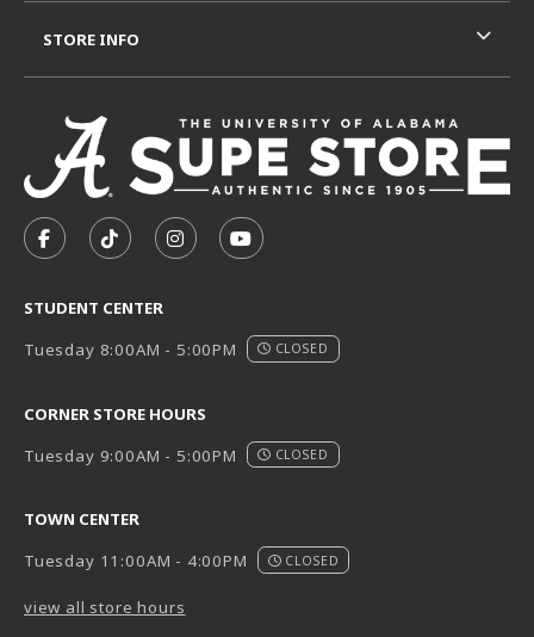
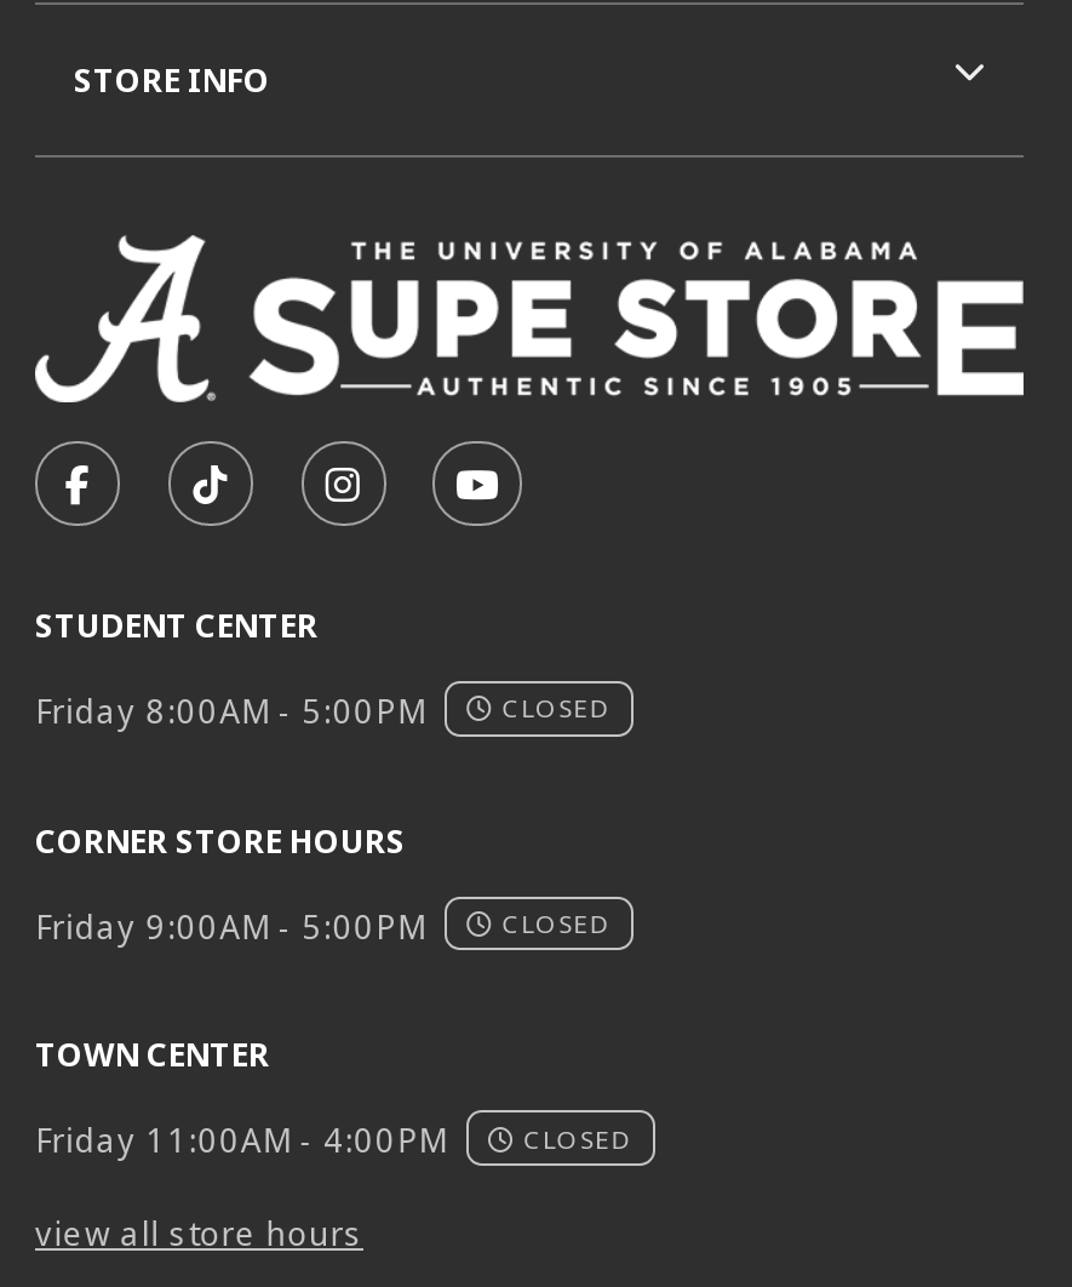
- Tuesday 8:00AM - 5:00PM CLOSED
+ Friday 8:00AM - 5:00PM CLOSED

- Tuesday 9:00AM - 5:00PM CLOSED
+ Friday 9:00AM - 5:00PM CLOSED

- Tuesday 11:00AM - 4:00PM CLOSED
+ Friday 11:00AM - 4:00PM CLOSED
